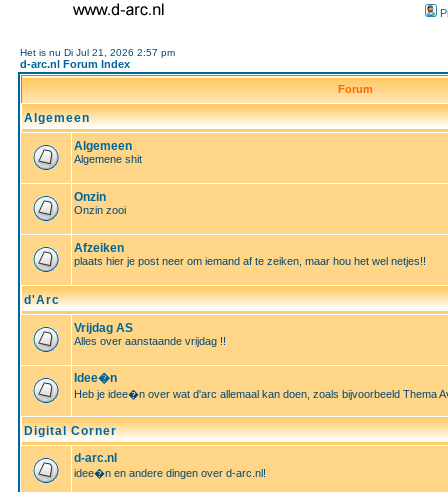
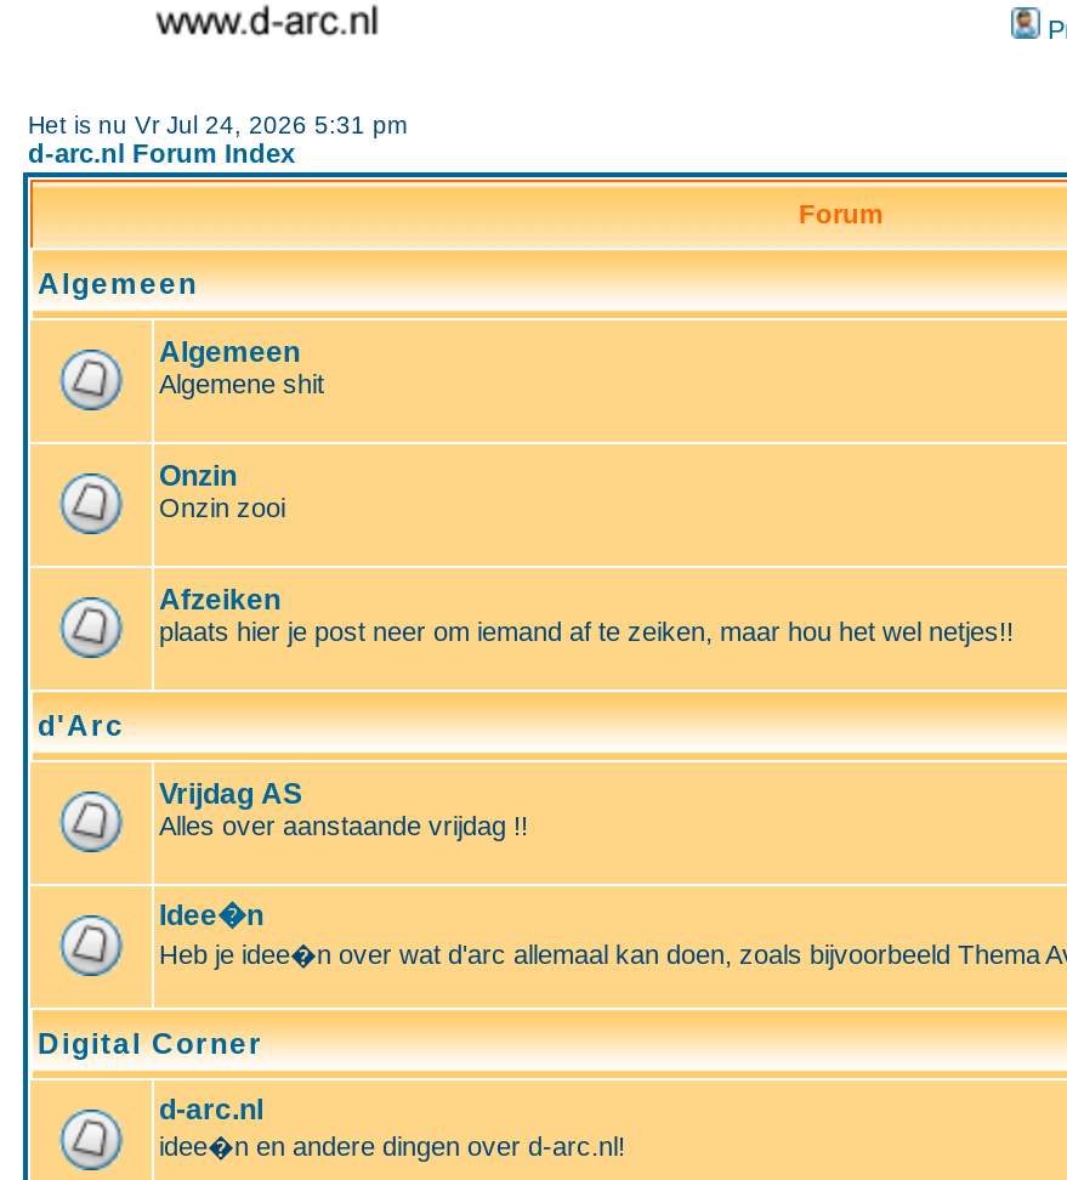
- Het is nu Di Jul 21, 2026 2:57 pm
+ Het is nu Vr Jul 24, 2026 5:31 pm
